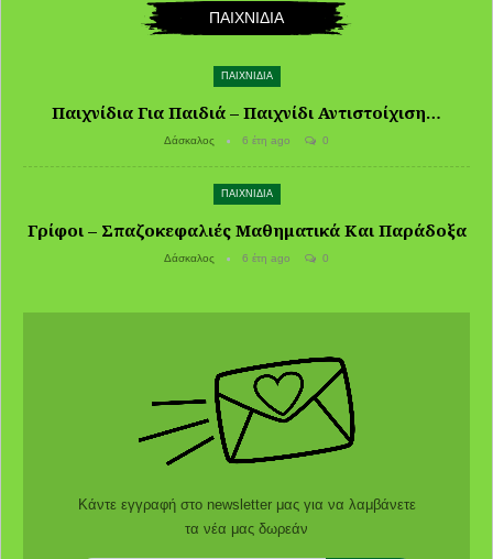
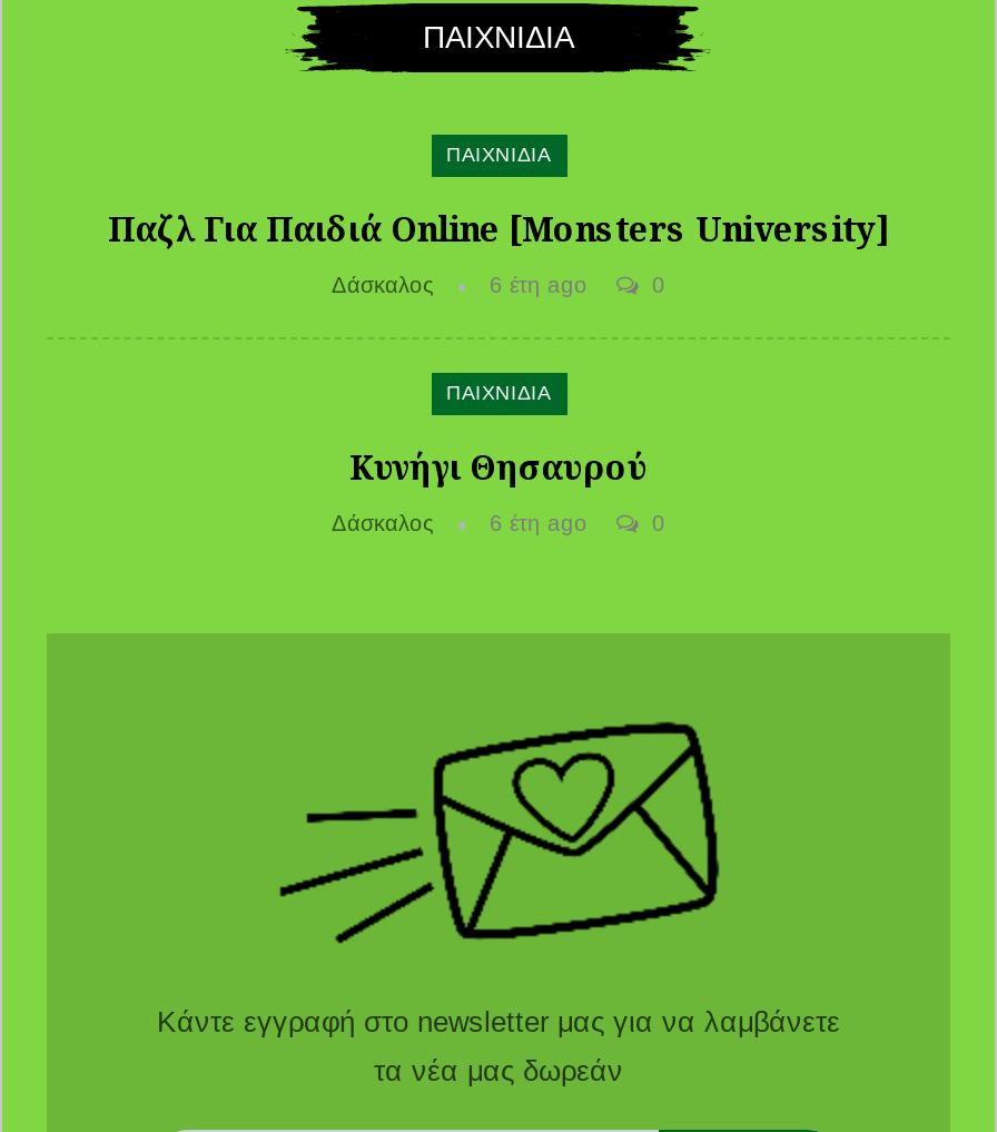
- Παιχνίδια Για Παιδιά – Παιχνίδι Αντιστοίχιση…
+ Παζλ Για Παιδιά Online [Monsters University]

- Γρίφοι – Σπαζοκεφαλιές Μαθηματικά Και Παράδοξα
+ Κυνήγι Θησαυρού
